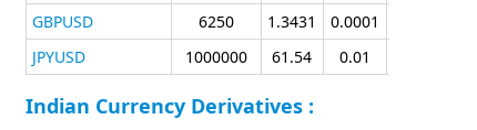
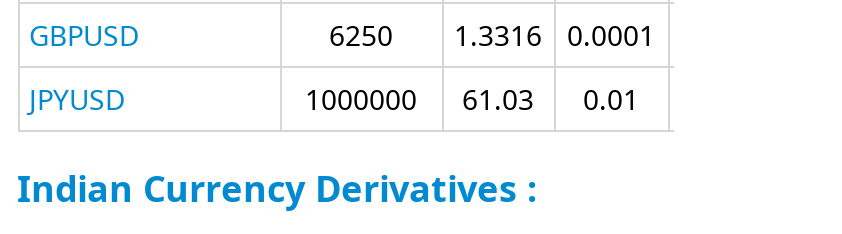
- 1.3431
+ 1.3316

- 61.54
+ 61.03
